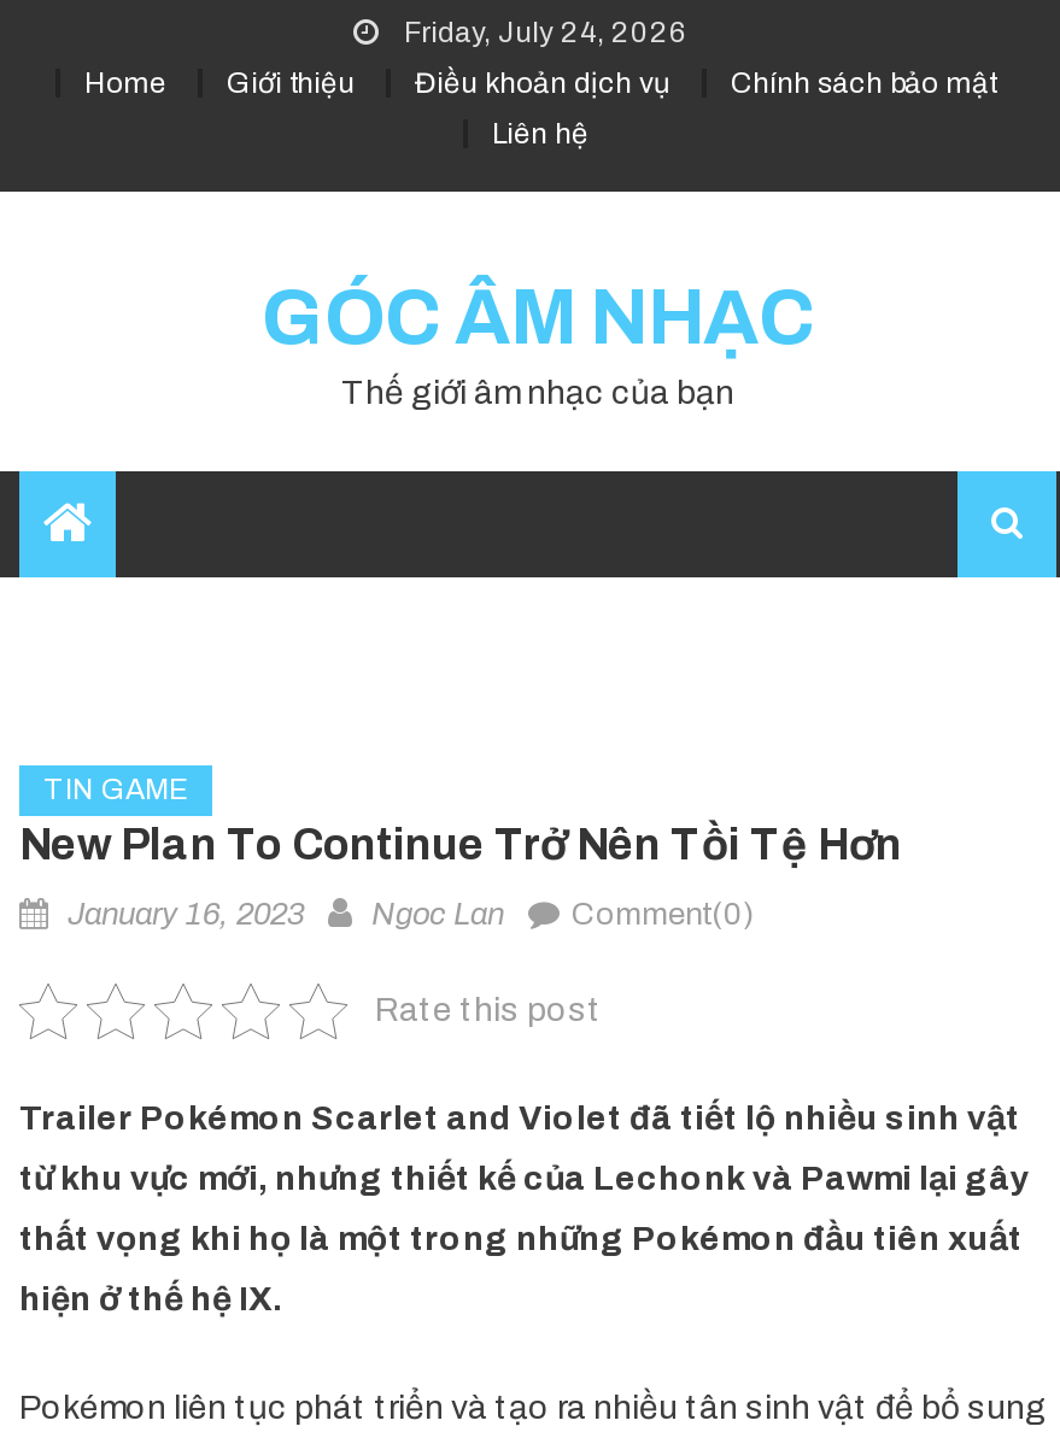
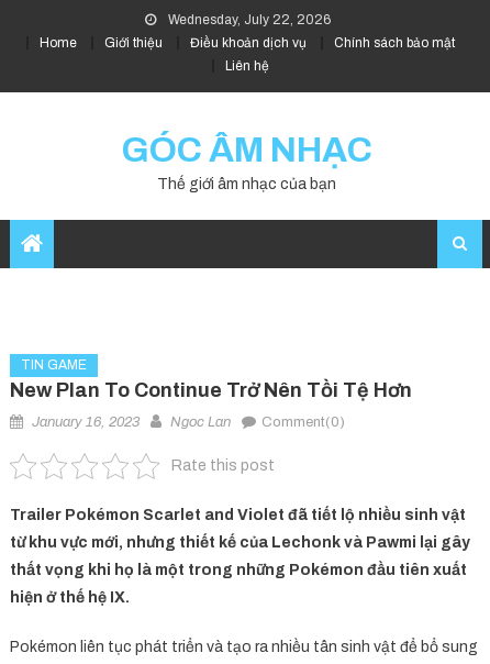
- Friday, July 24, 2026
+ Wednesday, July 22, 2026
